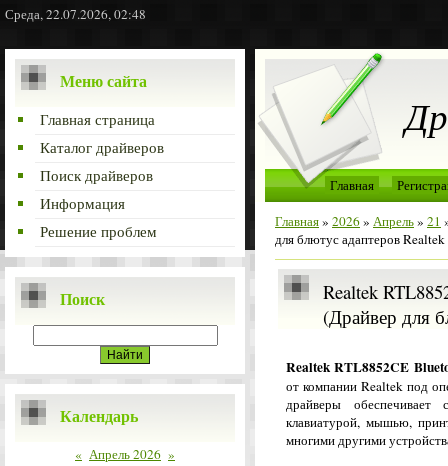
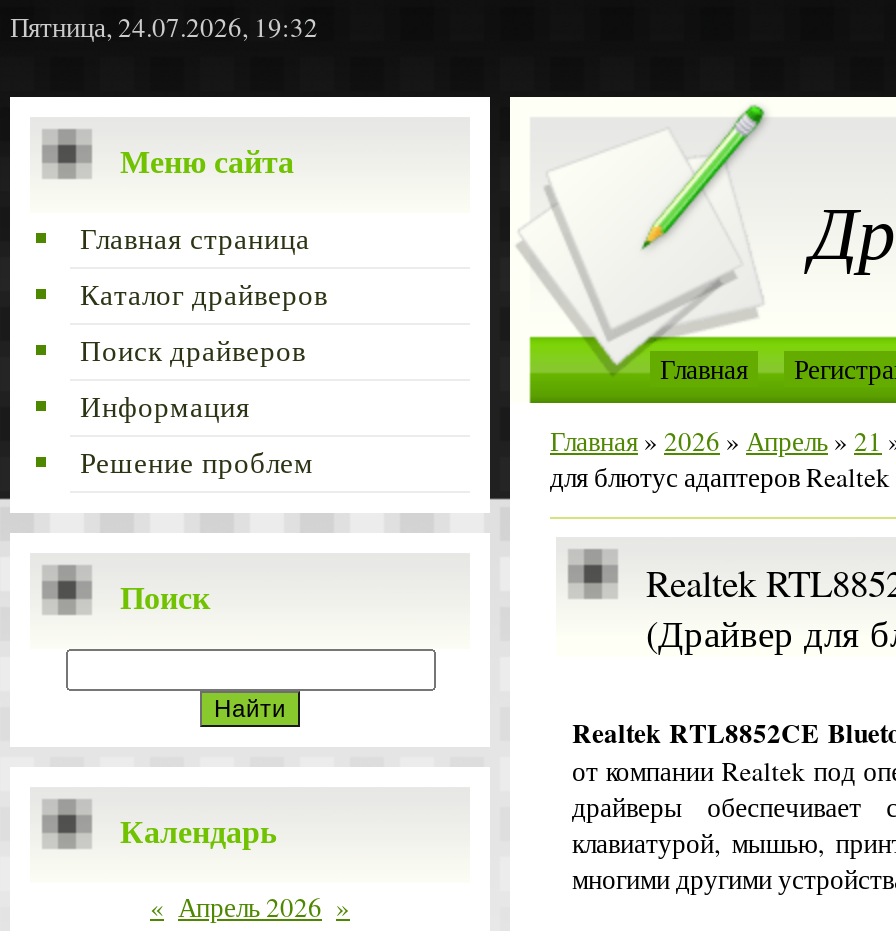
- Среда, 22.07.2026, 02:48
+ Пятница, 24.07.2026, 19:32
